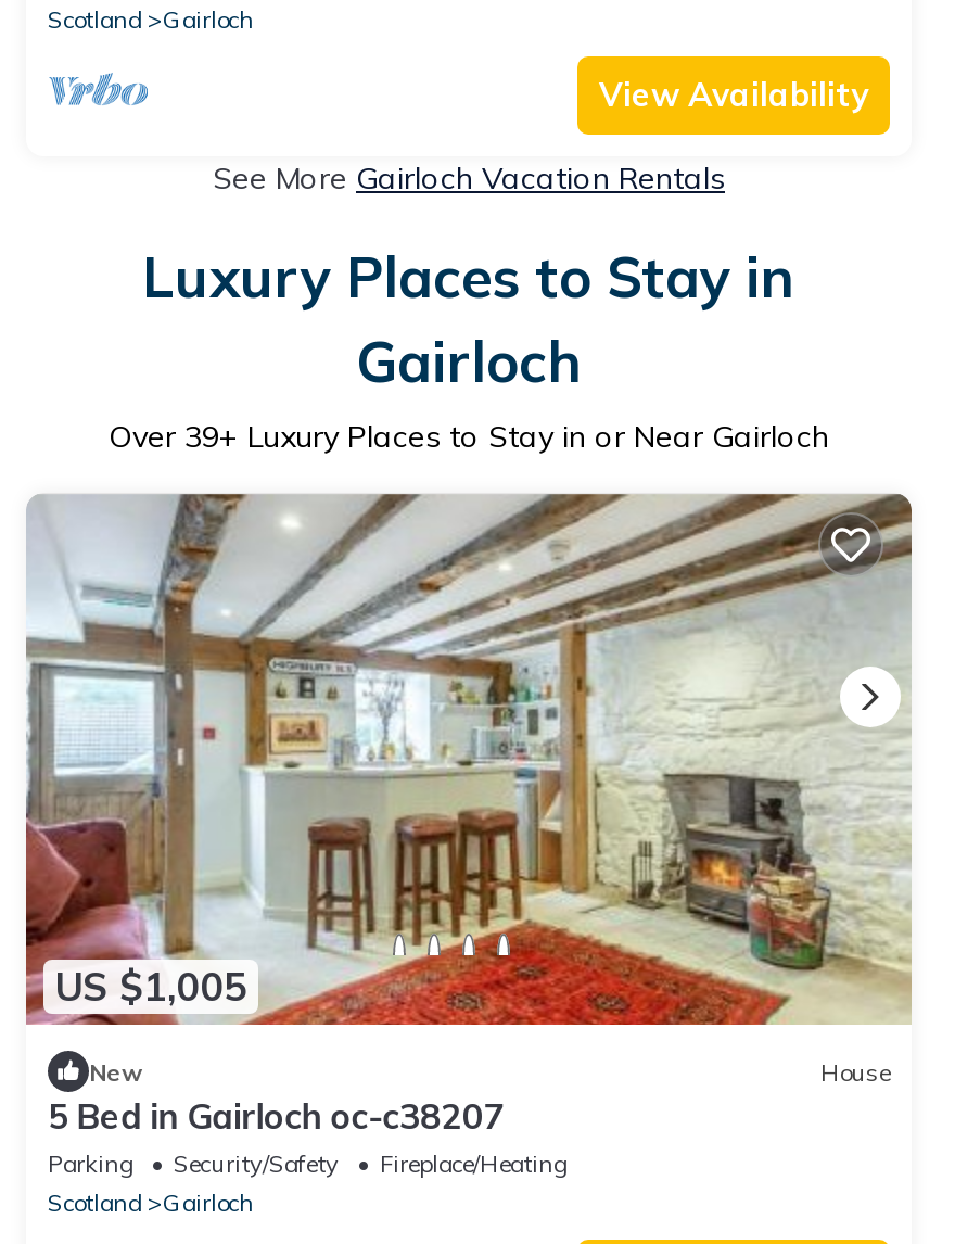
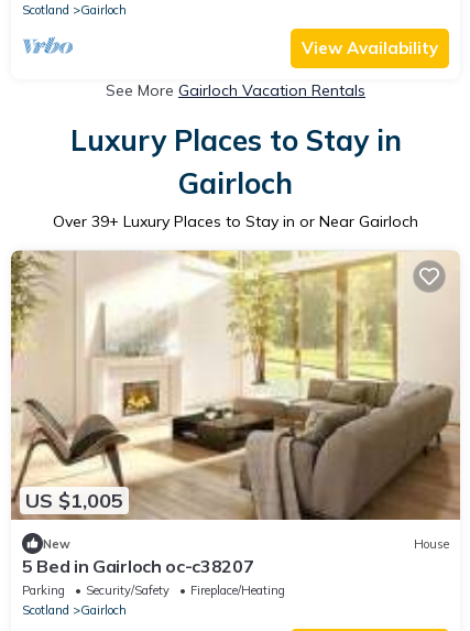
- [image]
+ [image]
